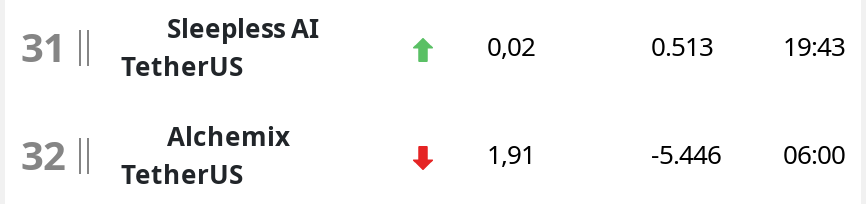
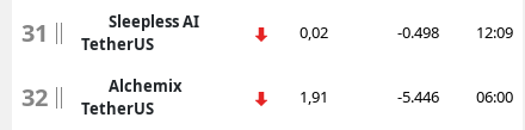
- 0.513
+ -0.498

- 19:43
+ 12:09
